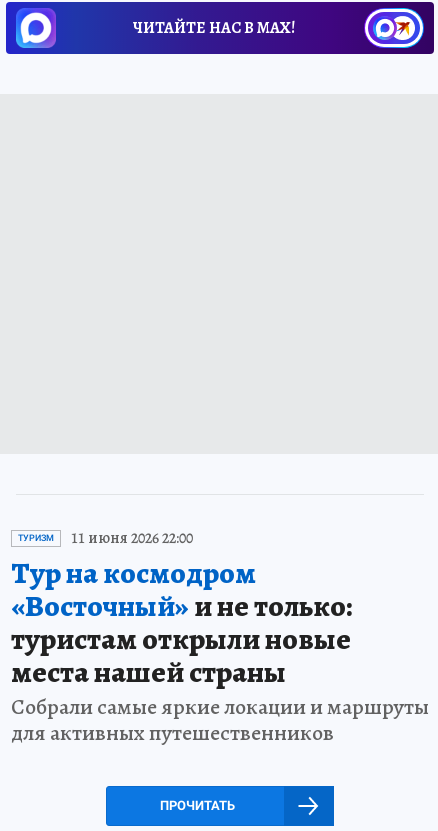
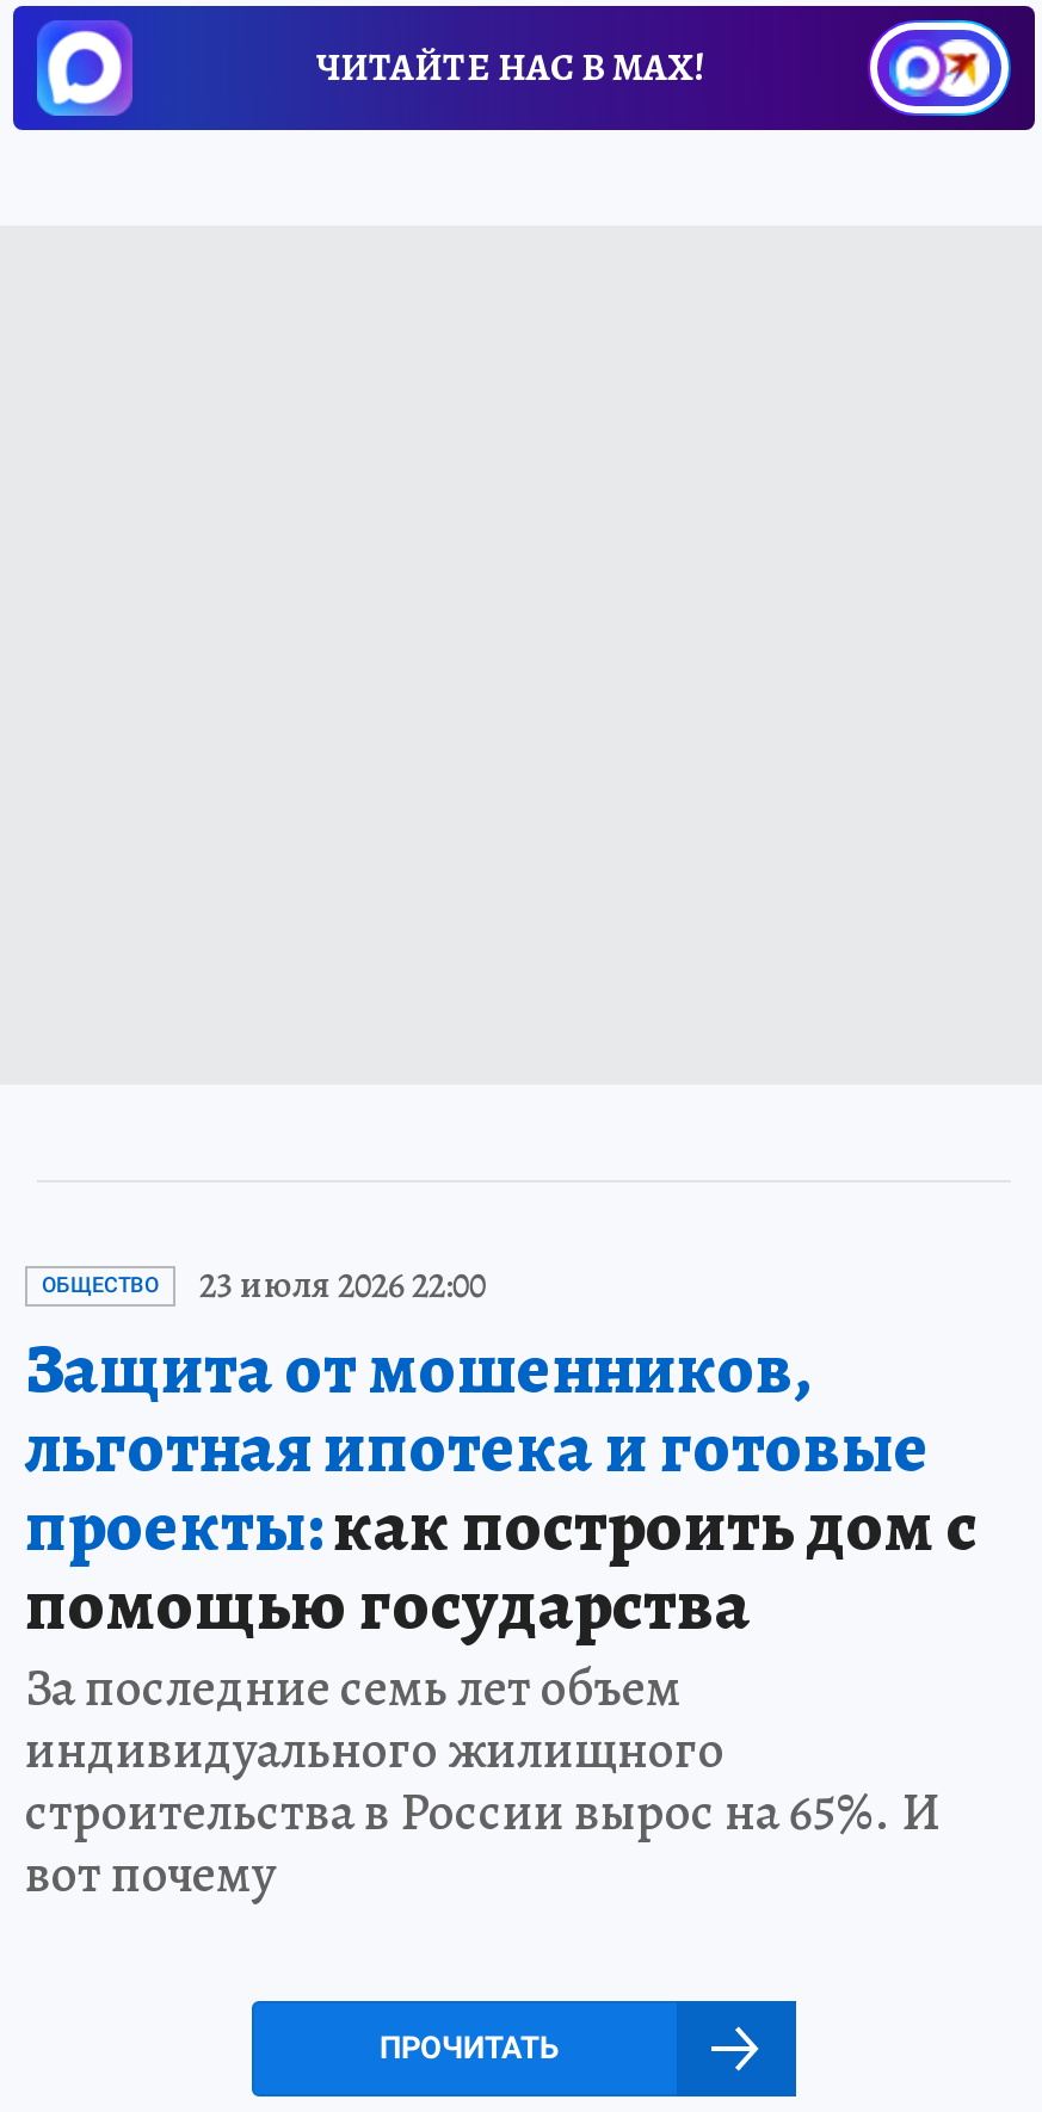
- ТУРИЗМ
- 11 июня 2026 22:00
- Тур на космодром
- «Восточный»и не только:
- туристам открыли новые
- места нашей страны
- Собрали самые яркие локации и маршруты
- для активных путешественников
+ ОБЩЕСТВО
+ 23 июля 2026 22:00
+ Защита от мошенников,
+ льготная ипотека и готовые
+ проекты:как построить дом с
+ помощью государства
+ За последние семь лет объем
+ индивидуального жилищного
+ строительства в России вырос на 65%. И
+ вот почему
